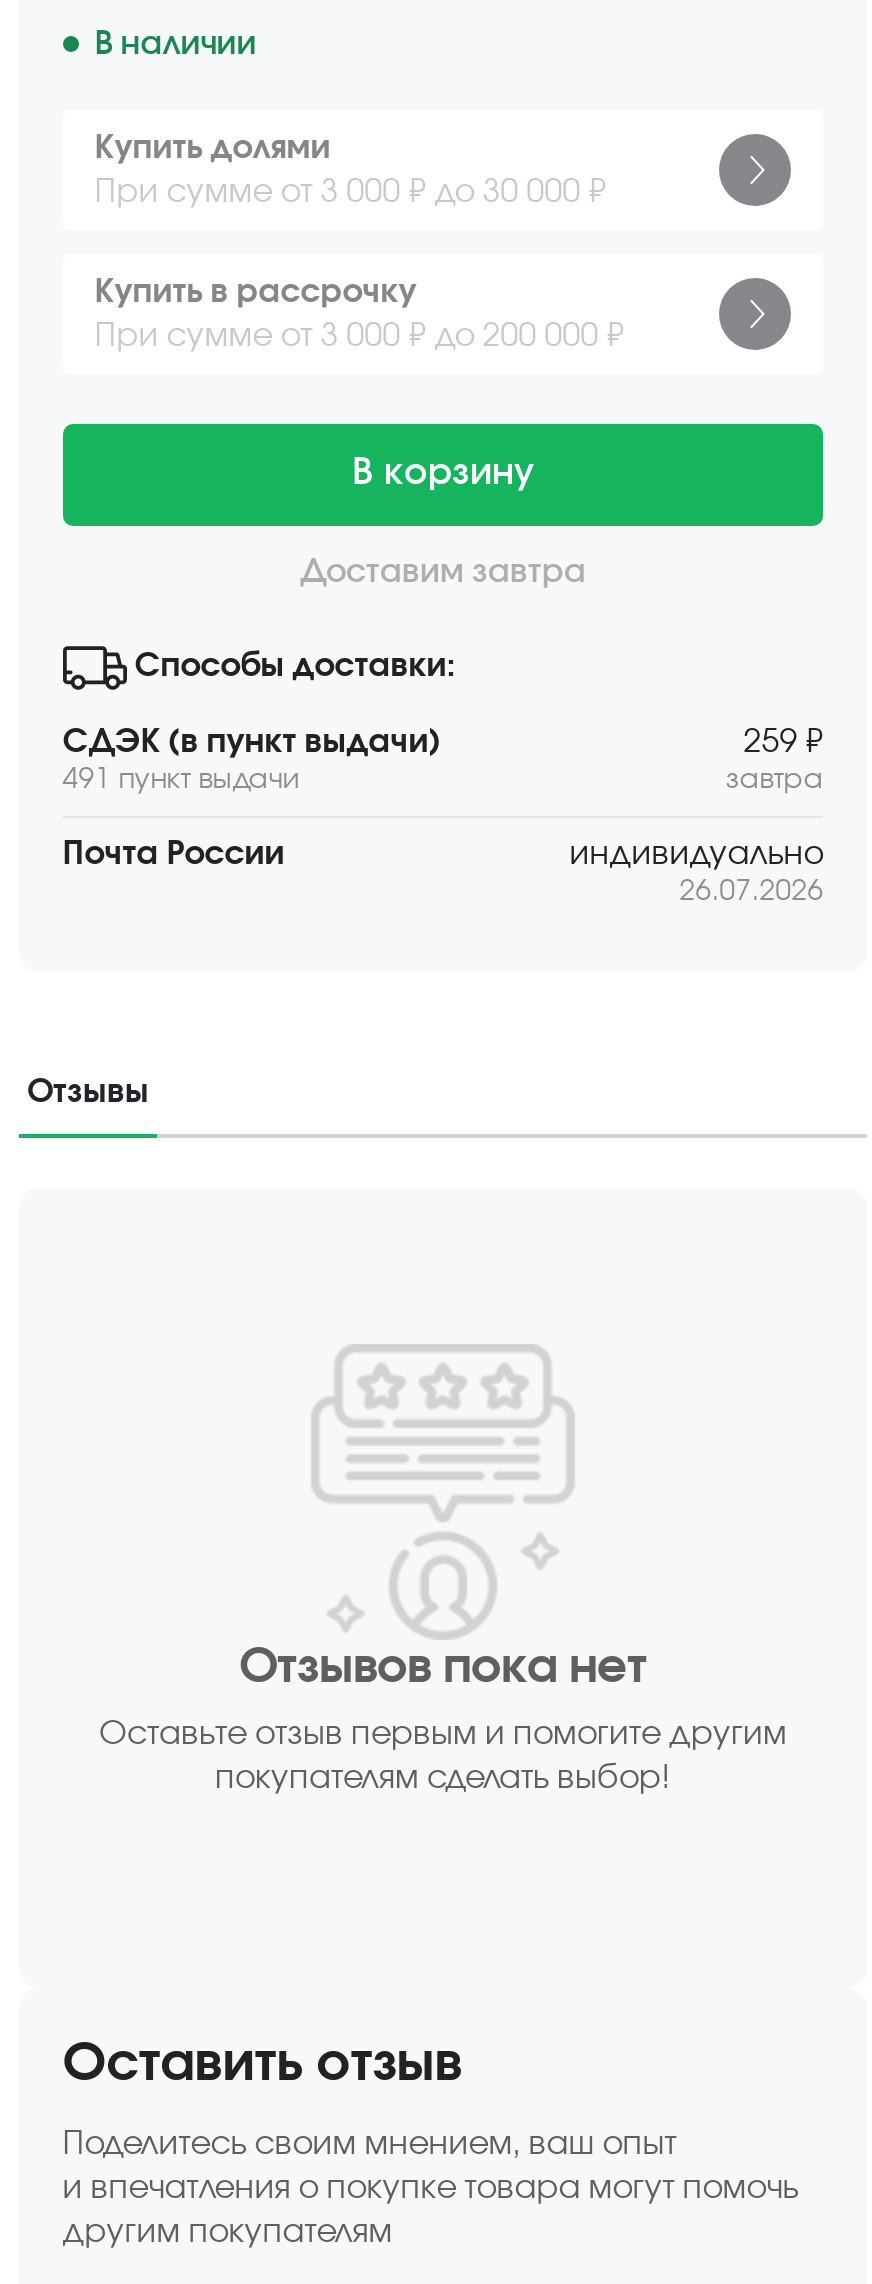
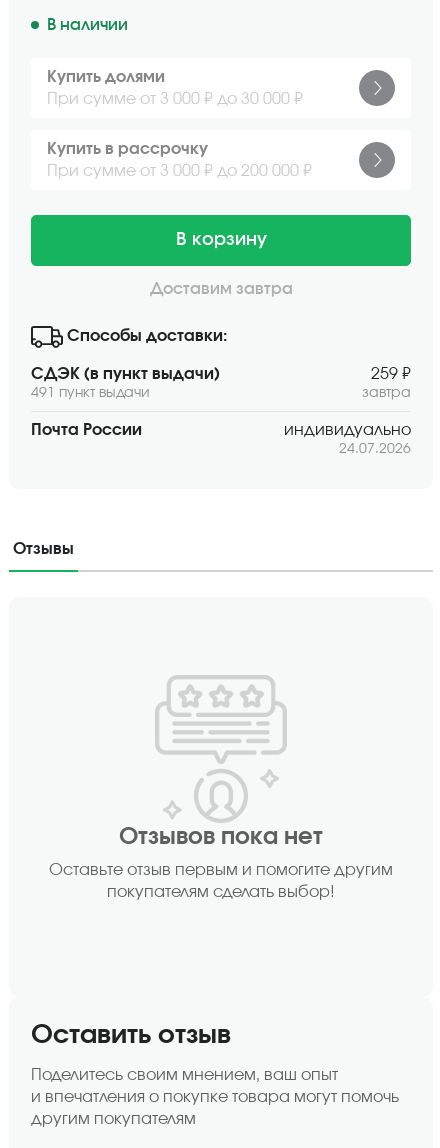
- 26.07.2026
+ 24.07.2026
